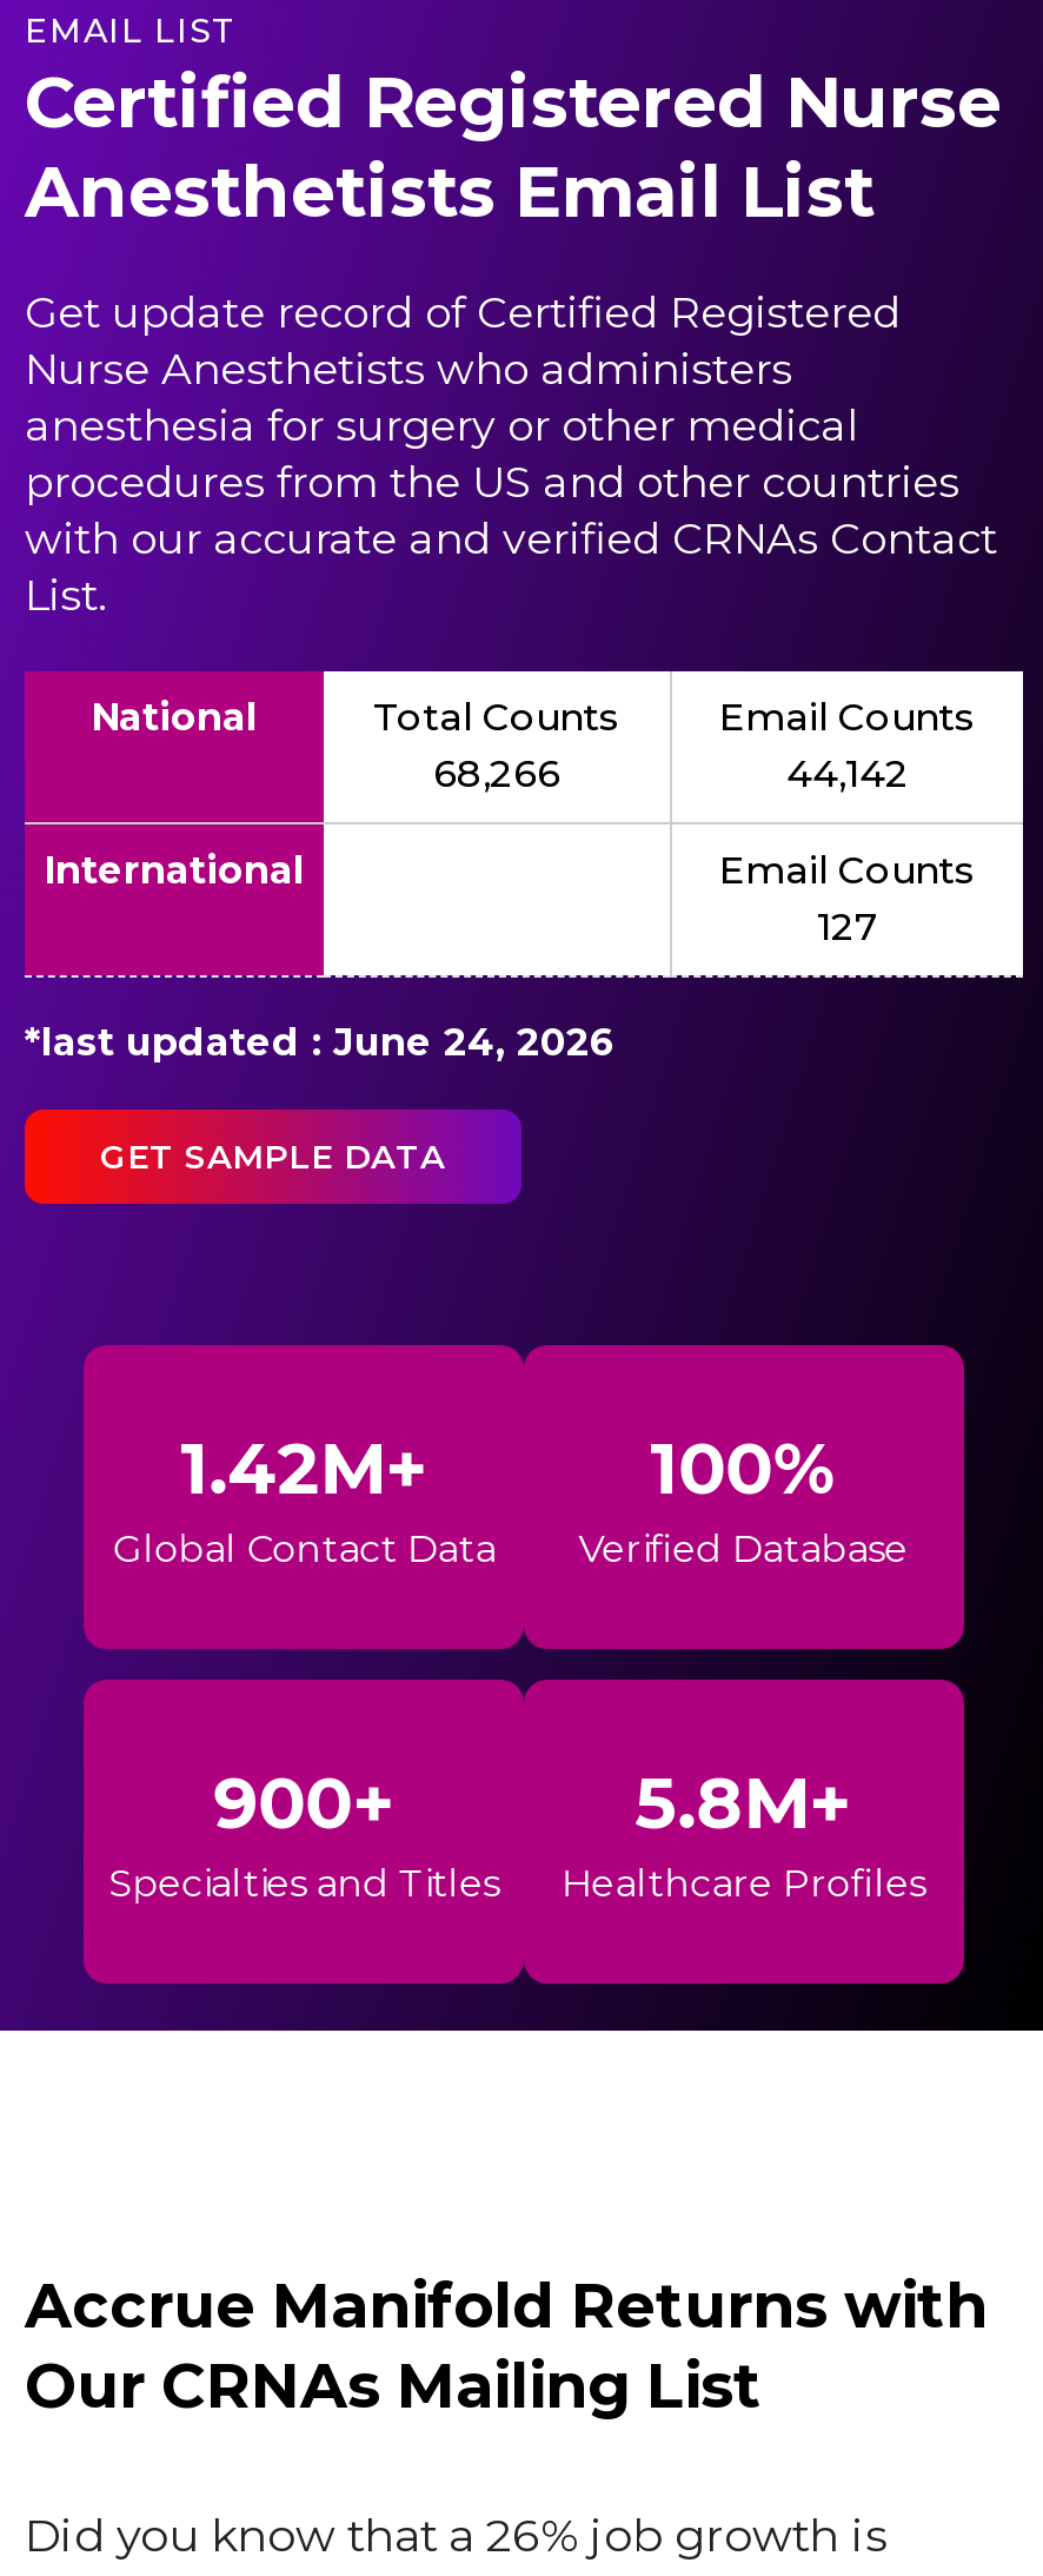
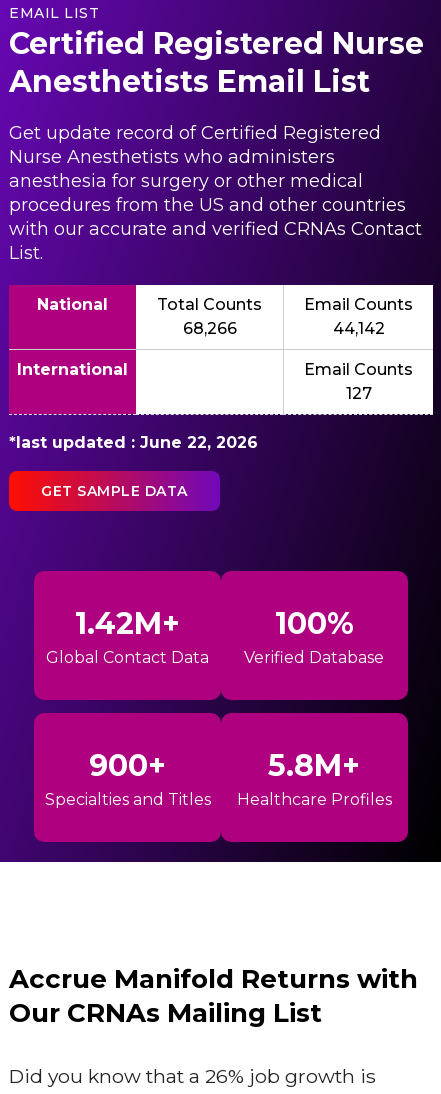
- *last updated : June 24, 2026
+ *last updated : June 22, 2026
